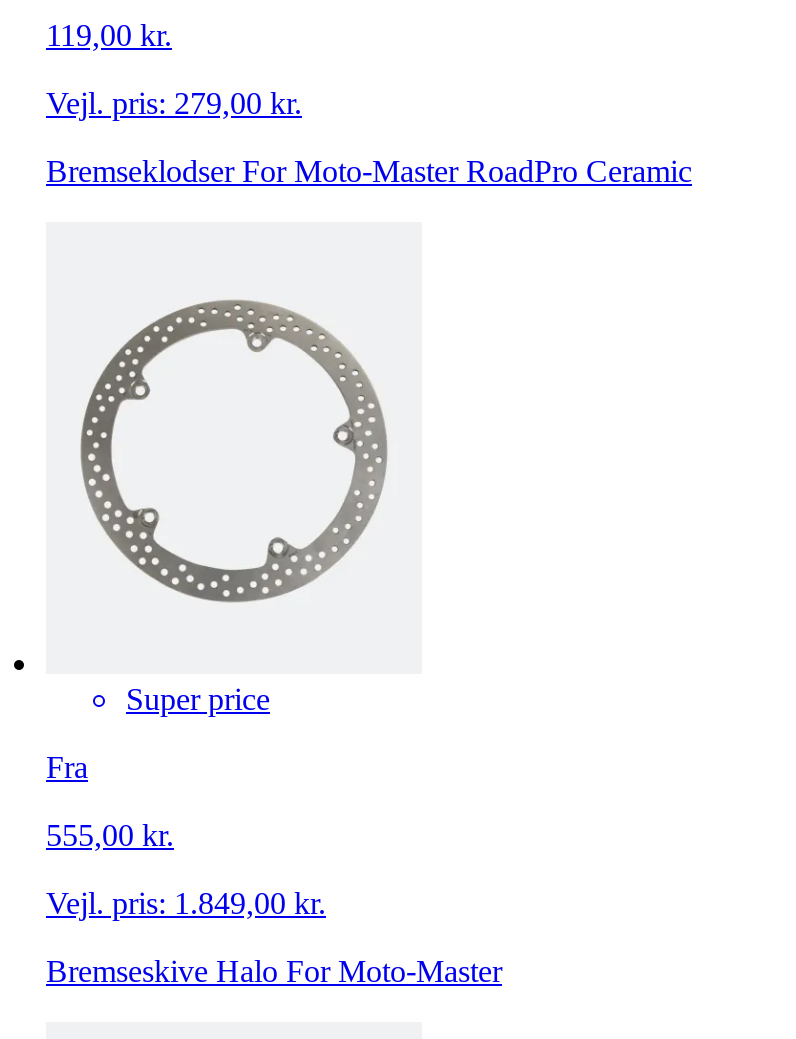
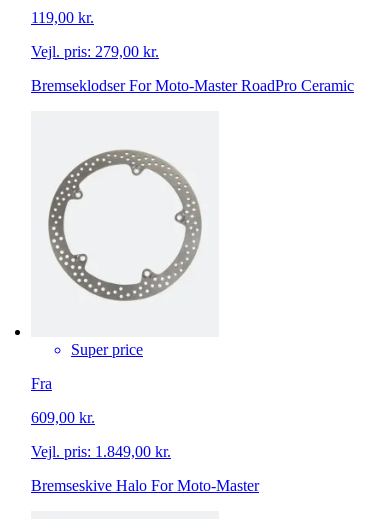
- 555,00 kr.
+ 609,00 kr.
